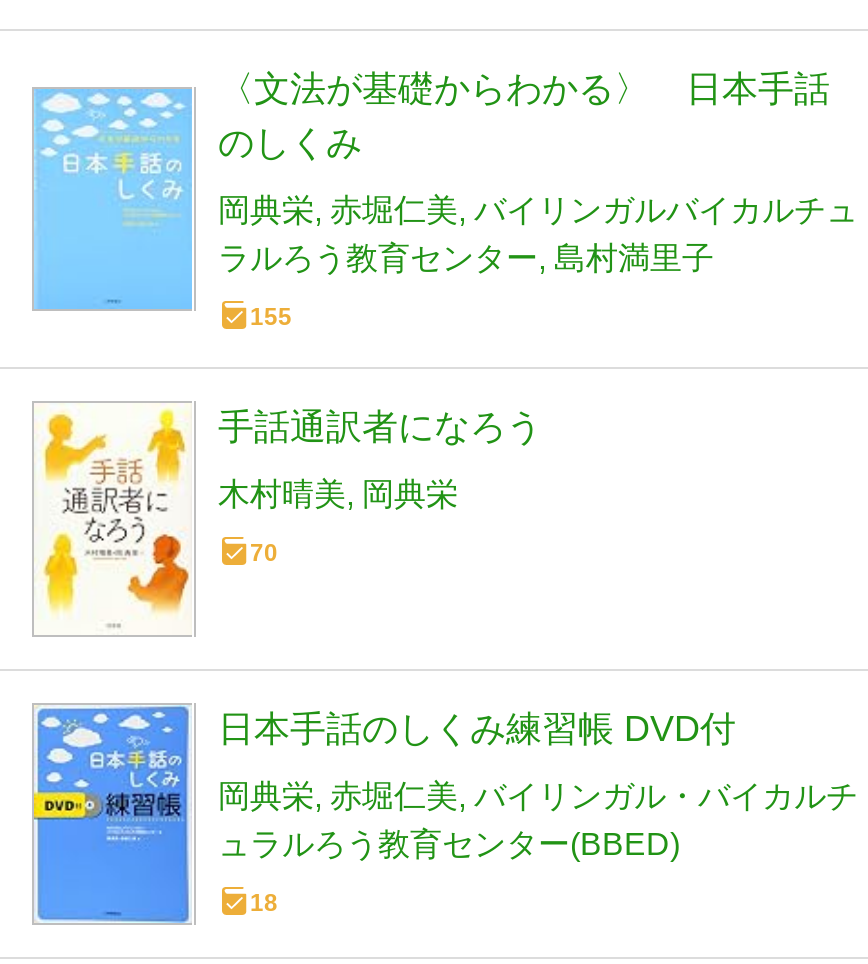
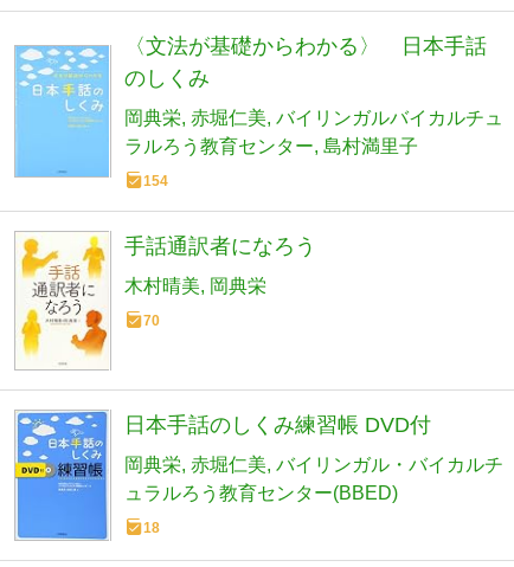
- 155
+ 154
